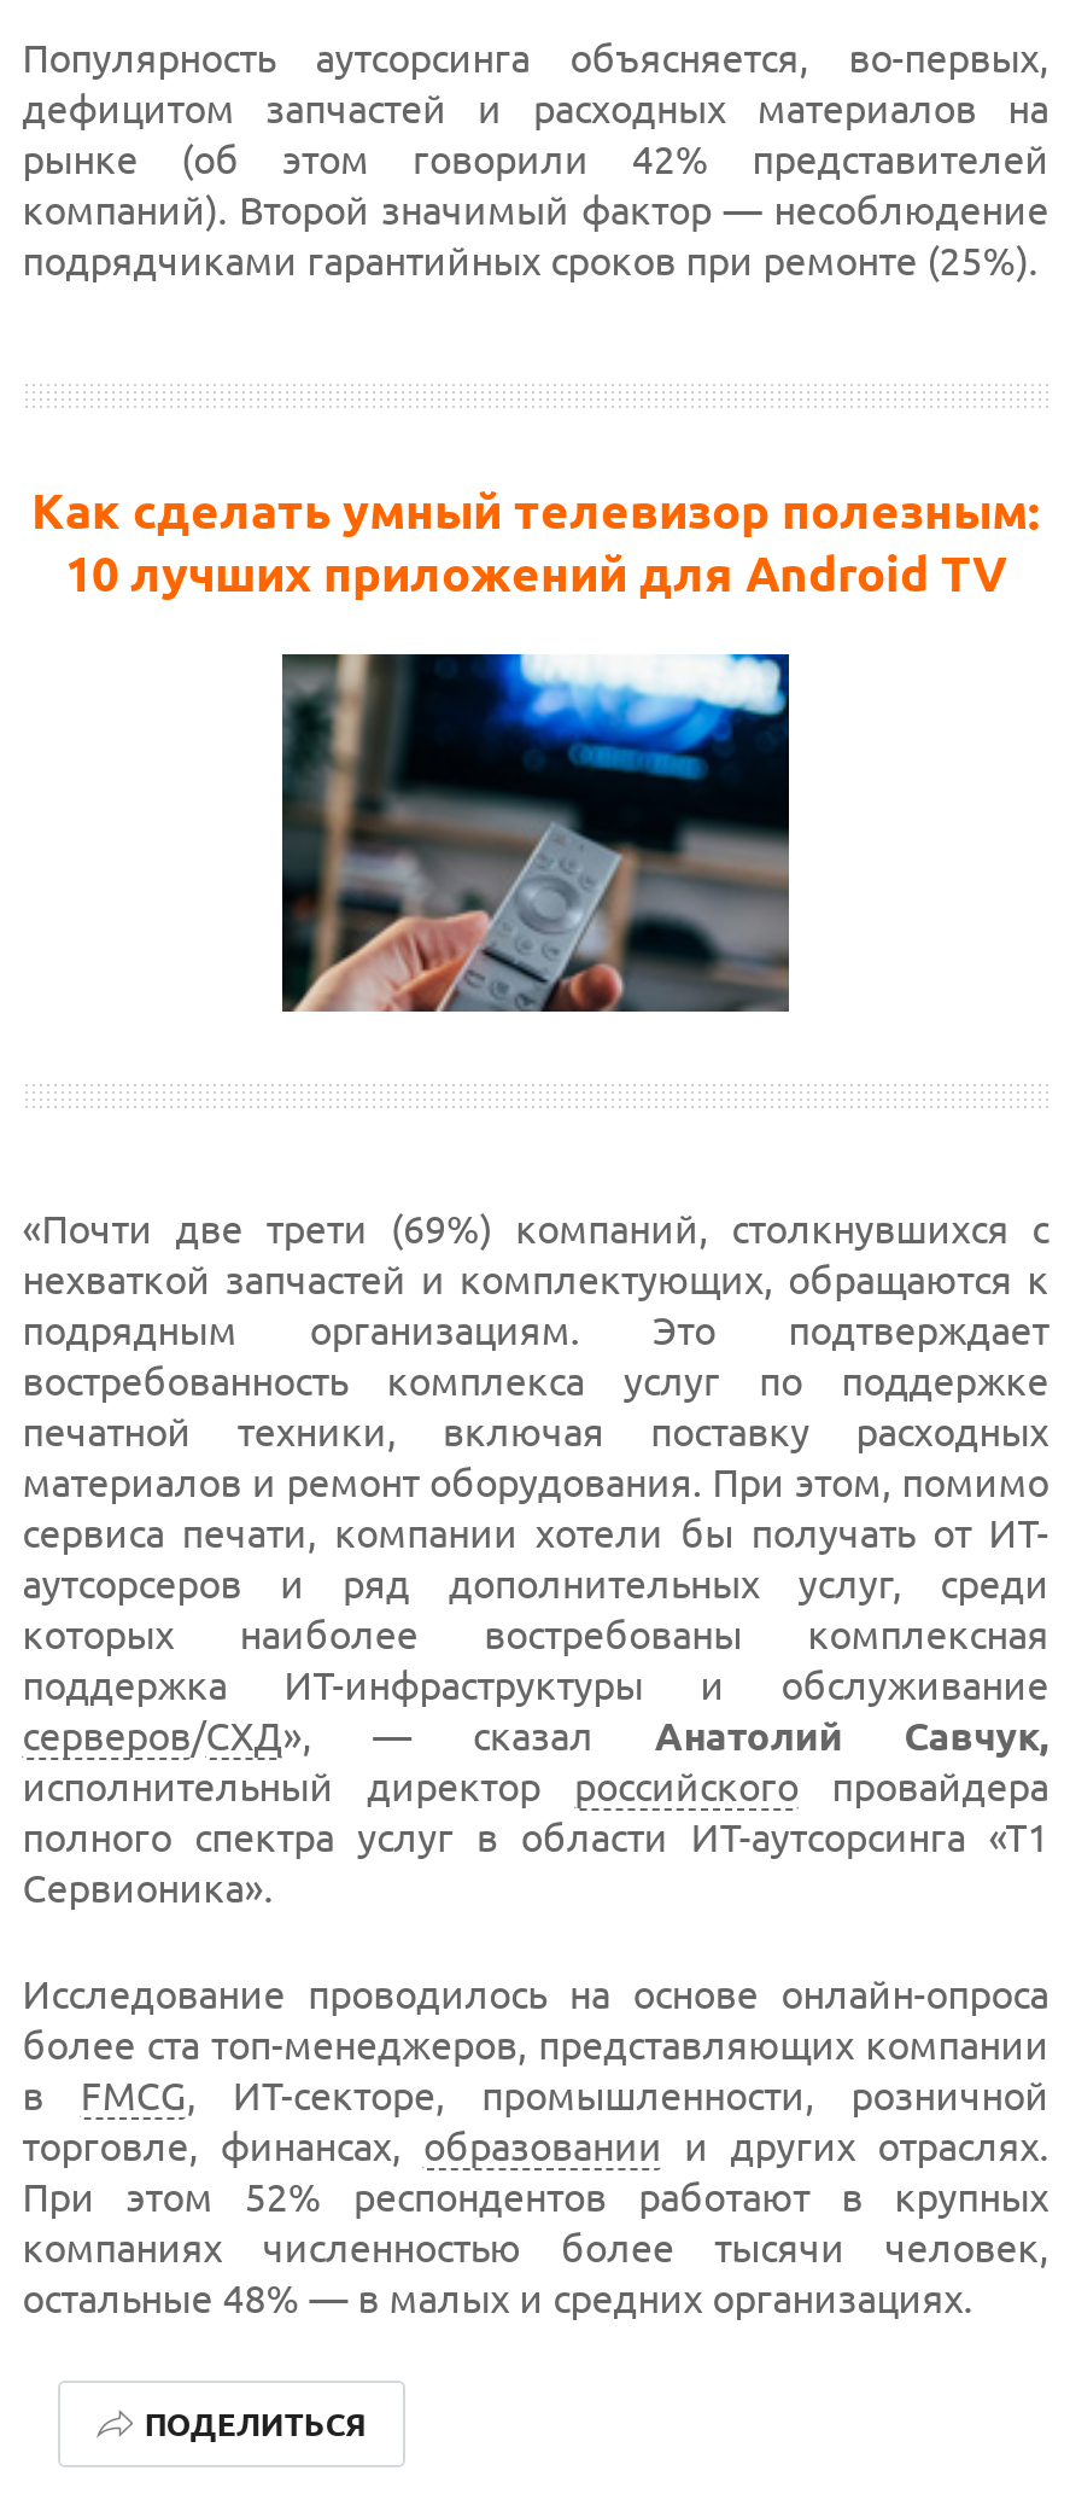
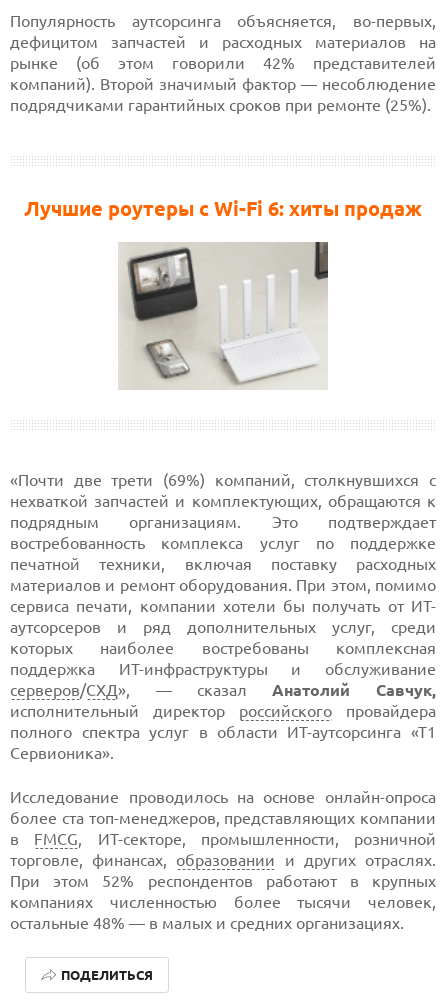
- Как сделать умный телевизор полезным:
- 10 лучших приложений для Android TV
+ Лучшие роутеры с Wi-Fi 6: хиты продаж

- [image]
+ [image]
